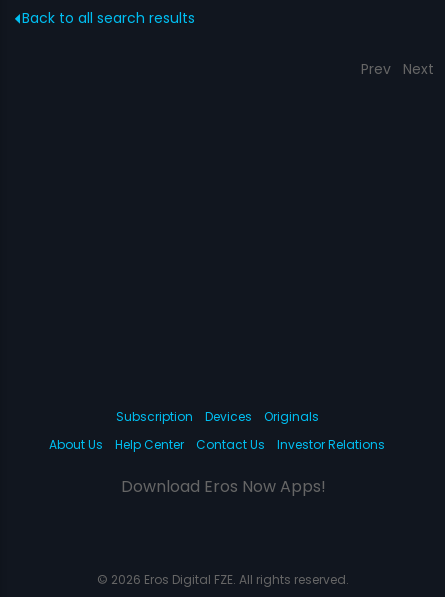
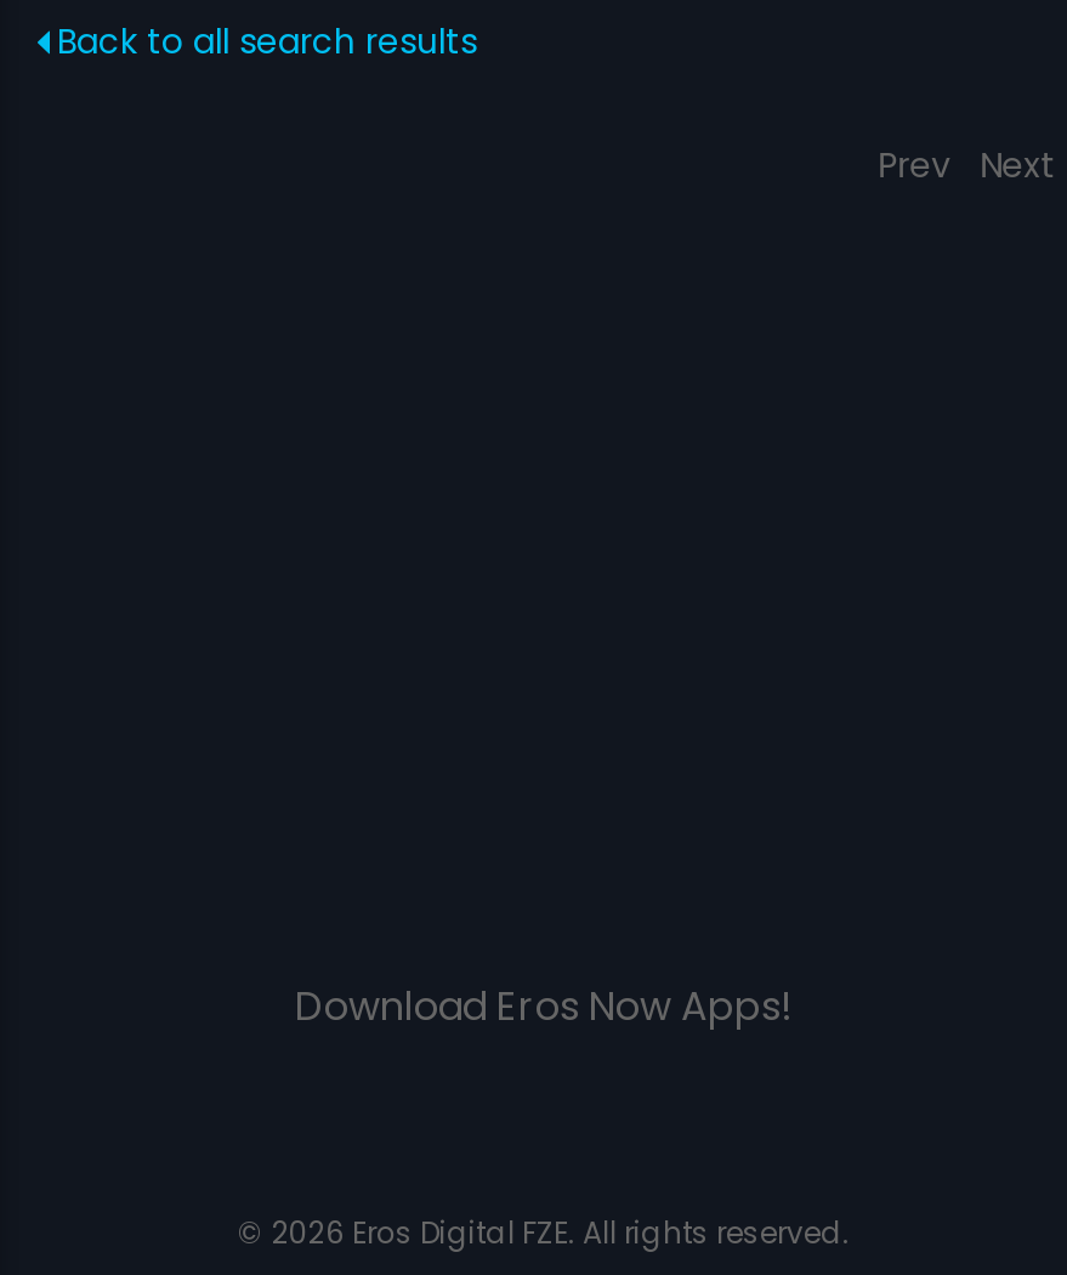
- Subscription
- Devices
- Originals
- About Us
- Help Center
- Contact Us
- Investor Relations
